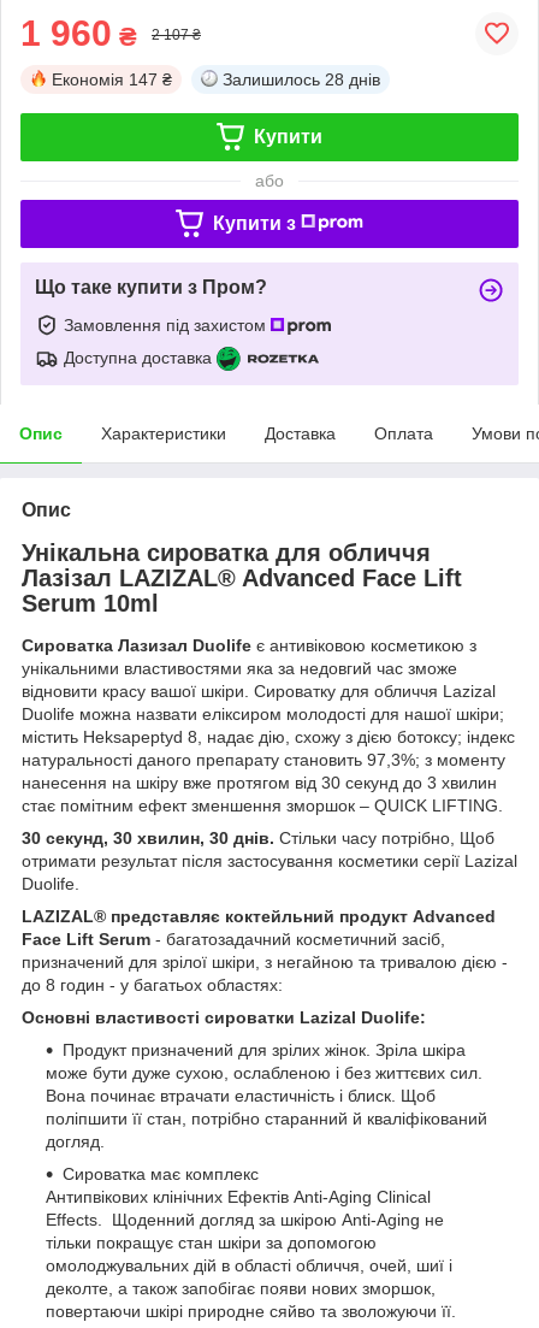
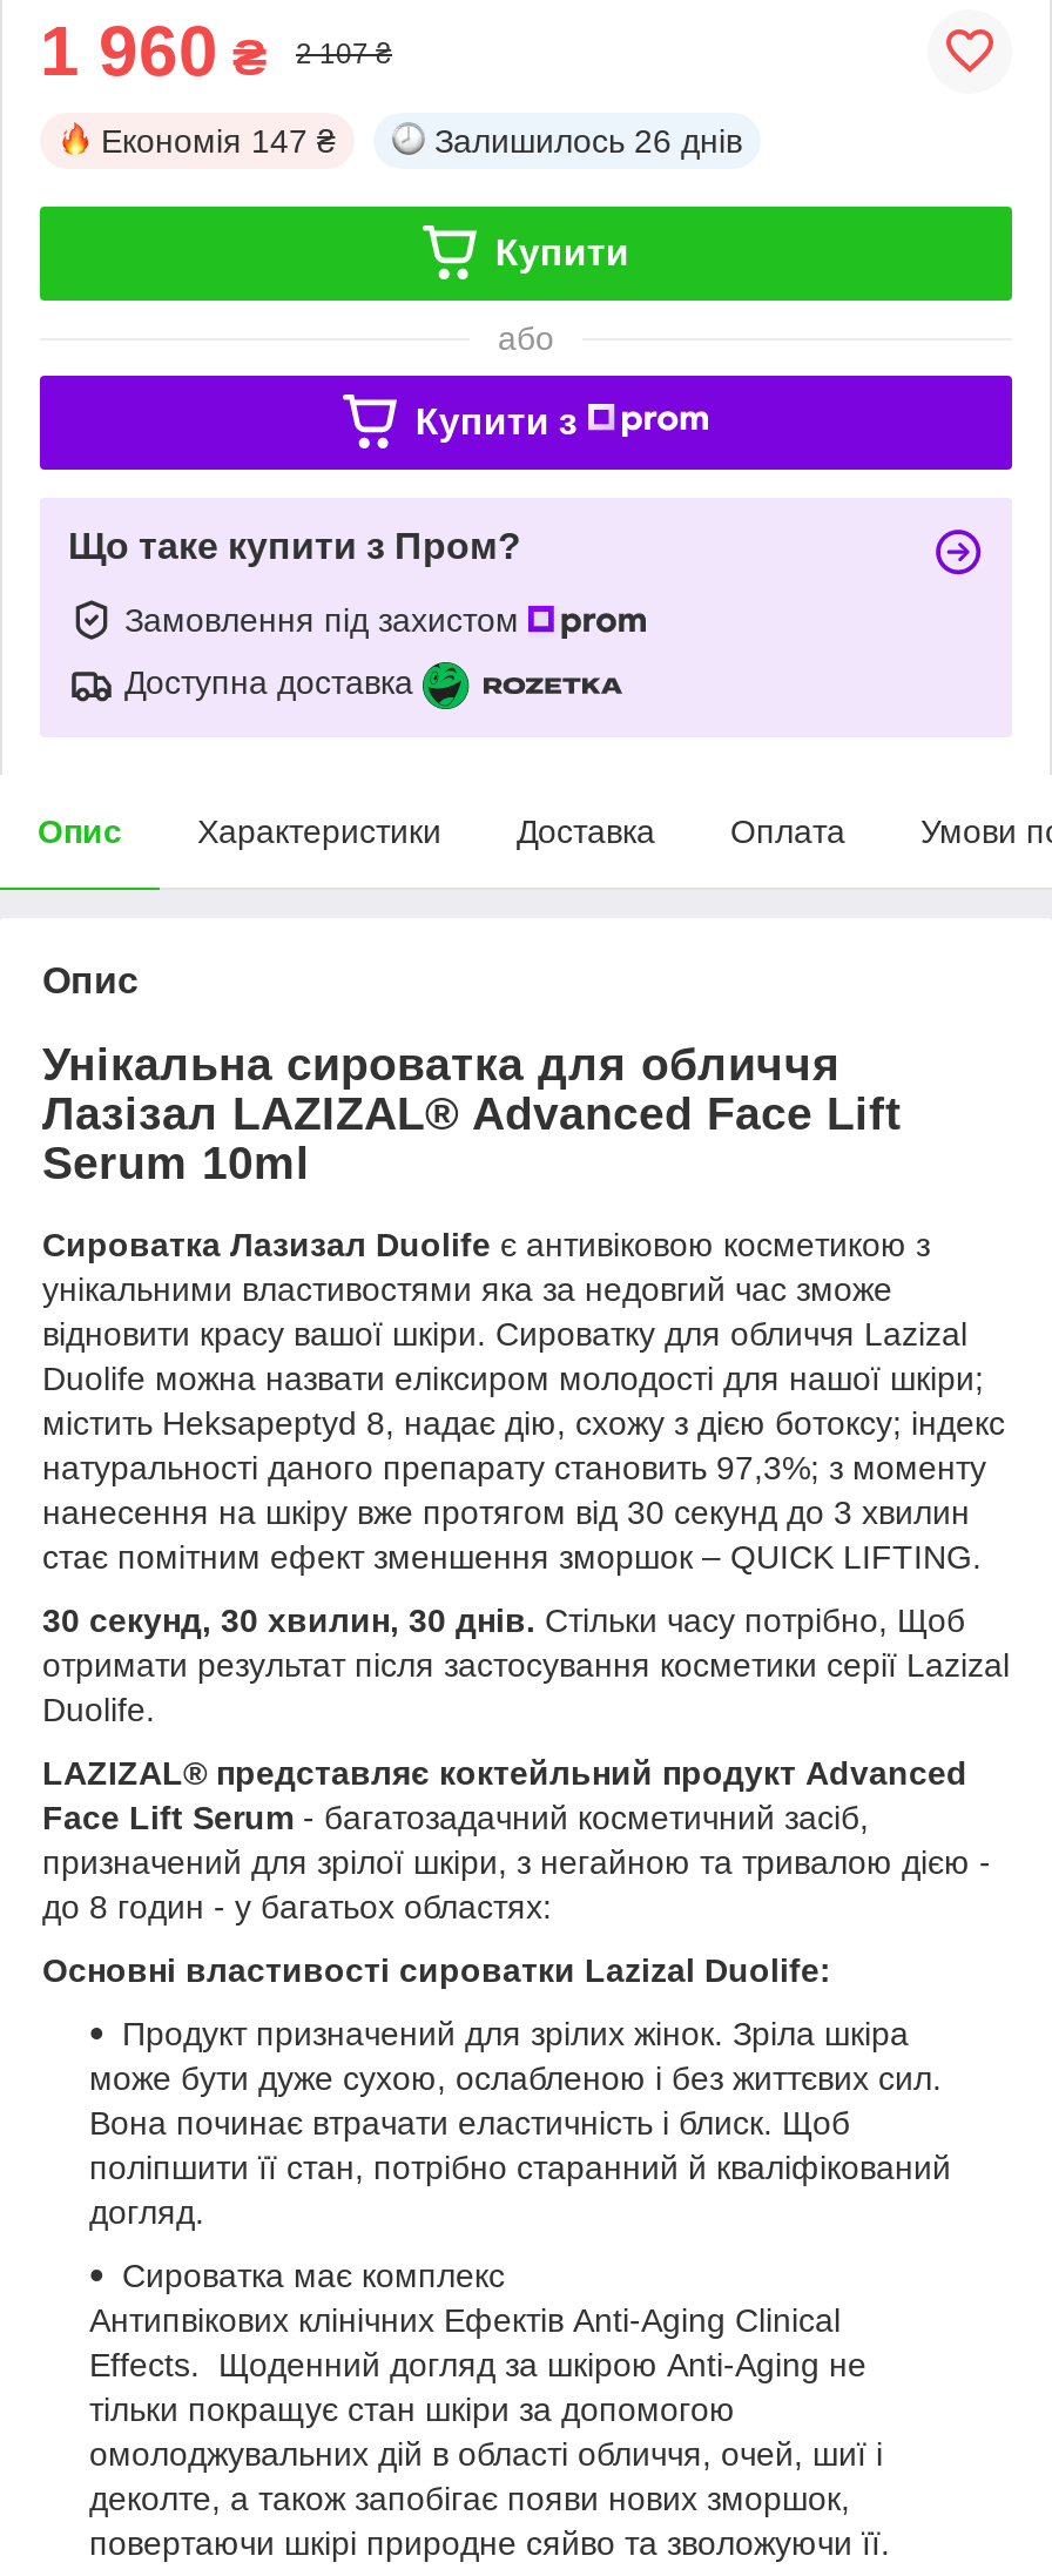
- Залишилось 28 днів
+ Залишилось 26 днів
